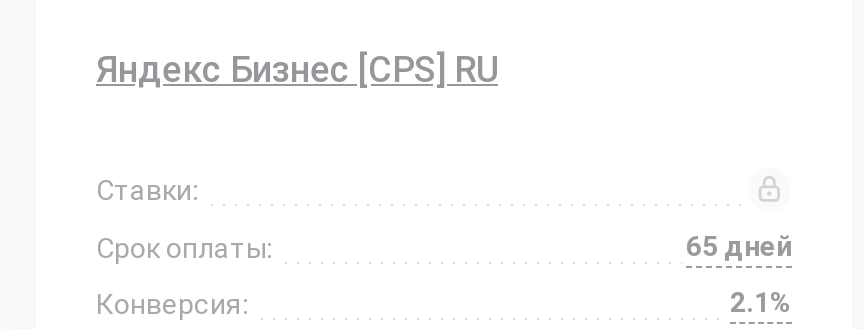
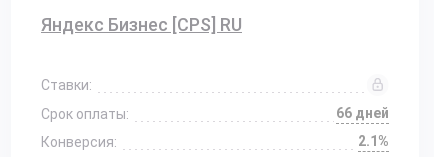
- 65 дней
+ 66 дней
